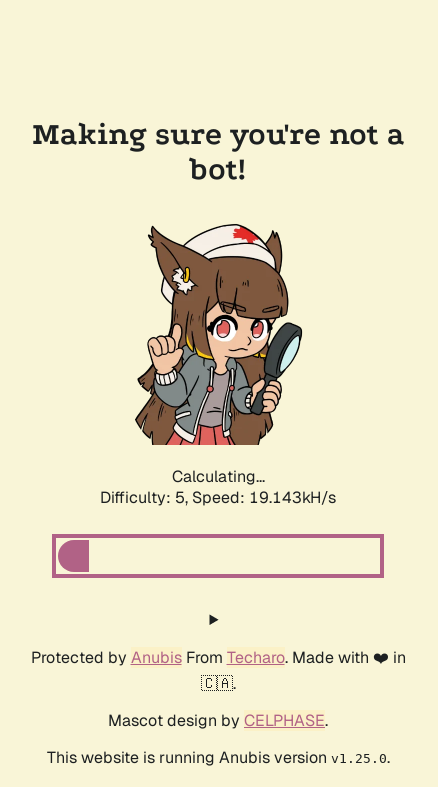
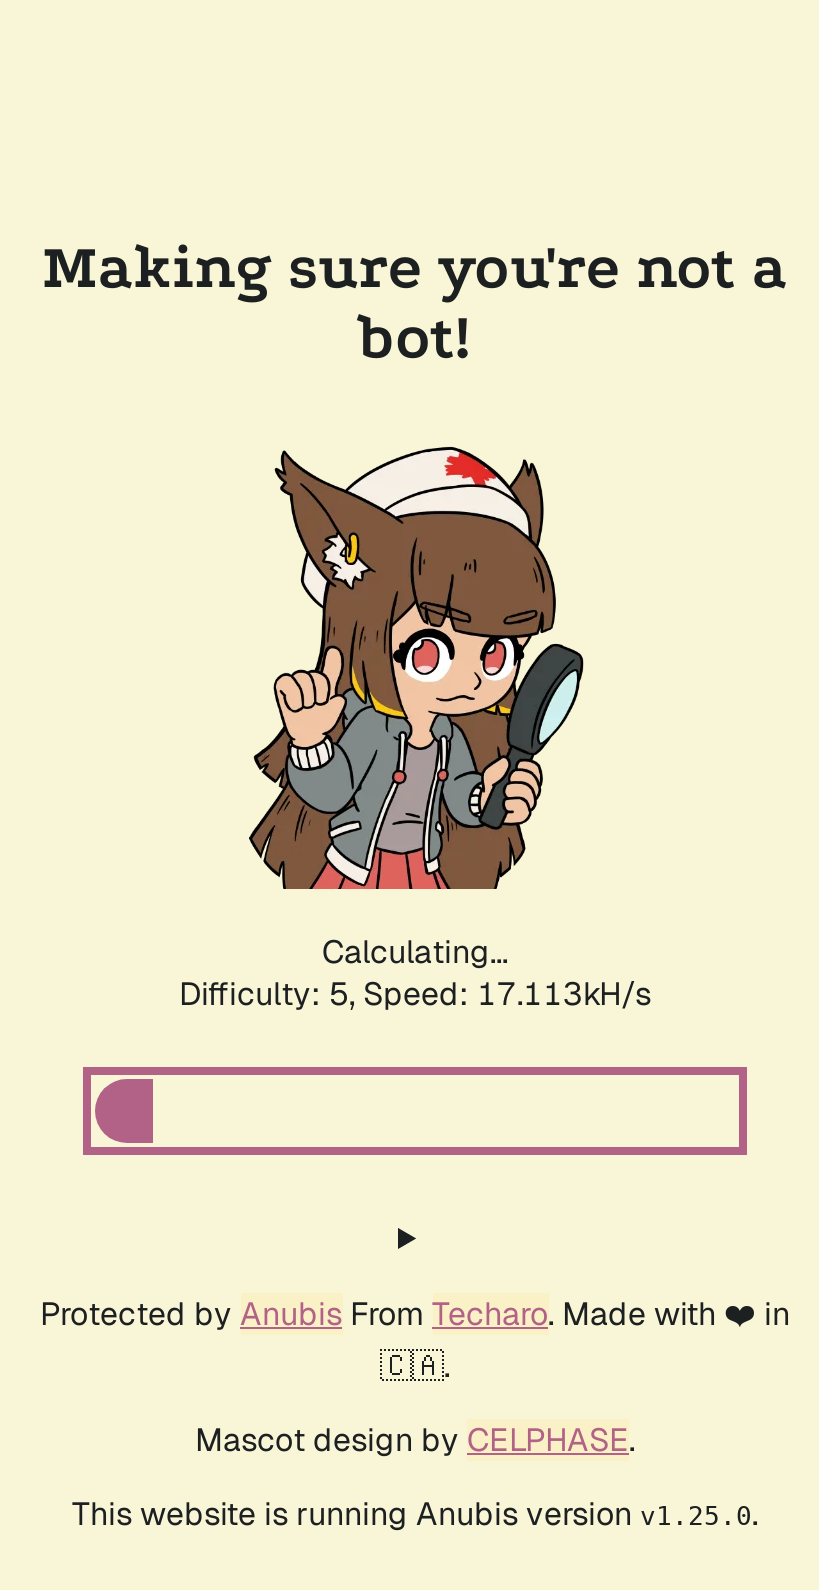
- Difficulty: 5, Speed: 19.143kH/s
+ Difficulty: 5, Speed: 17.113kH/s
